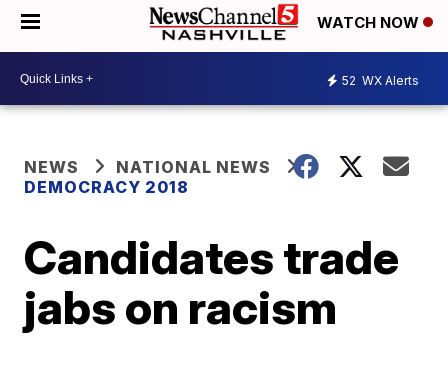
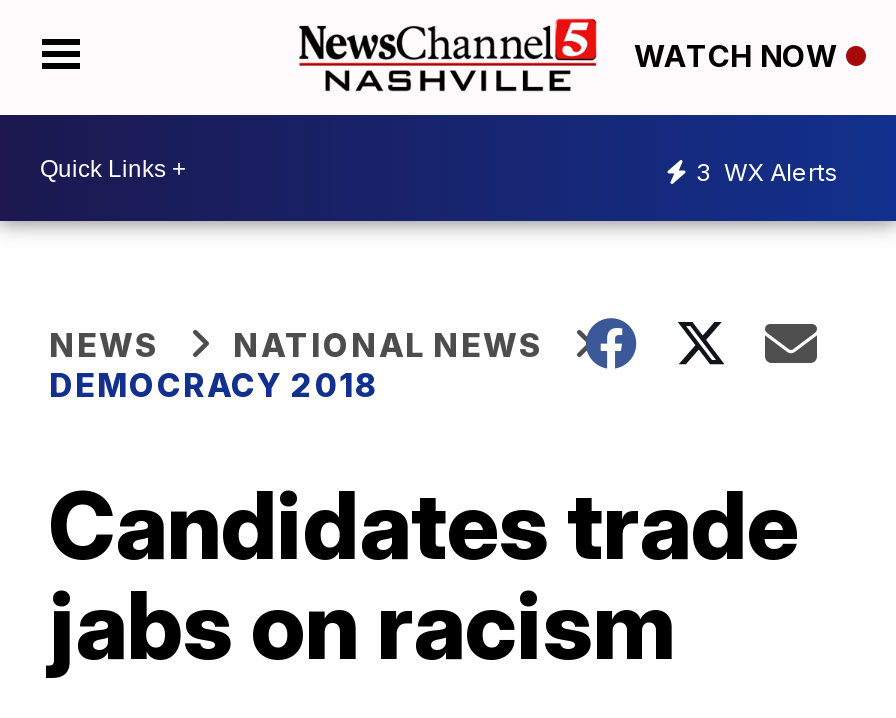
- 52 WX Alerts
+ 3 WX Alerts
